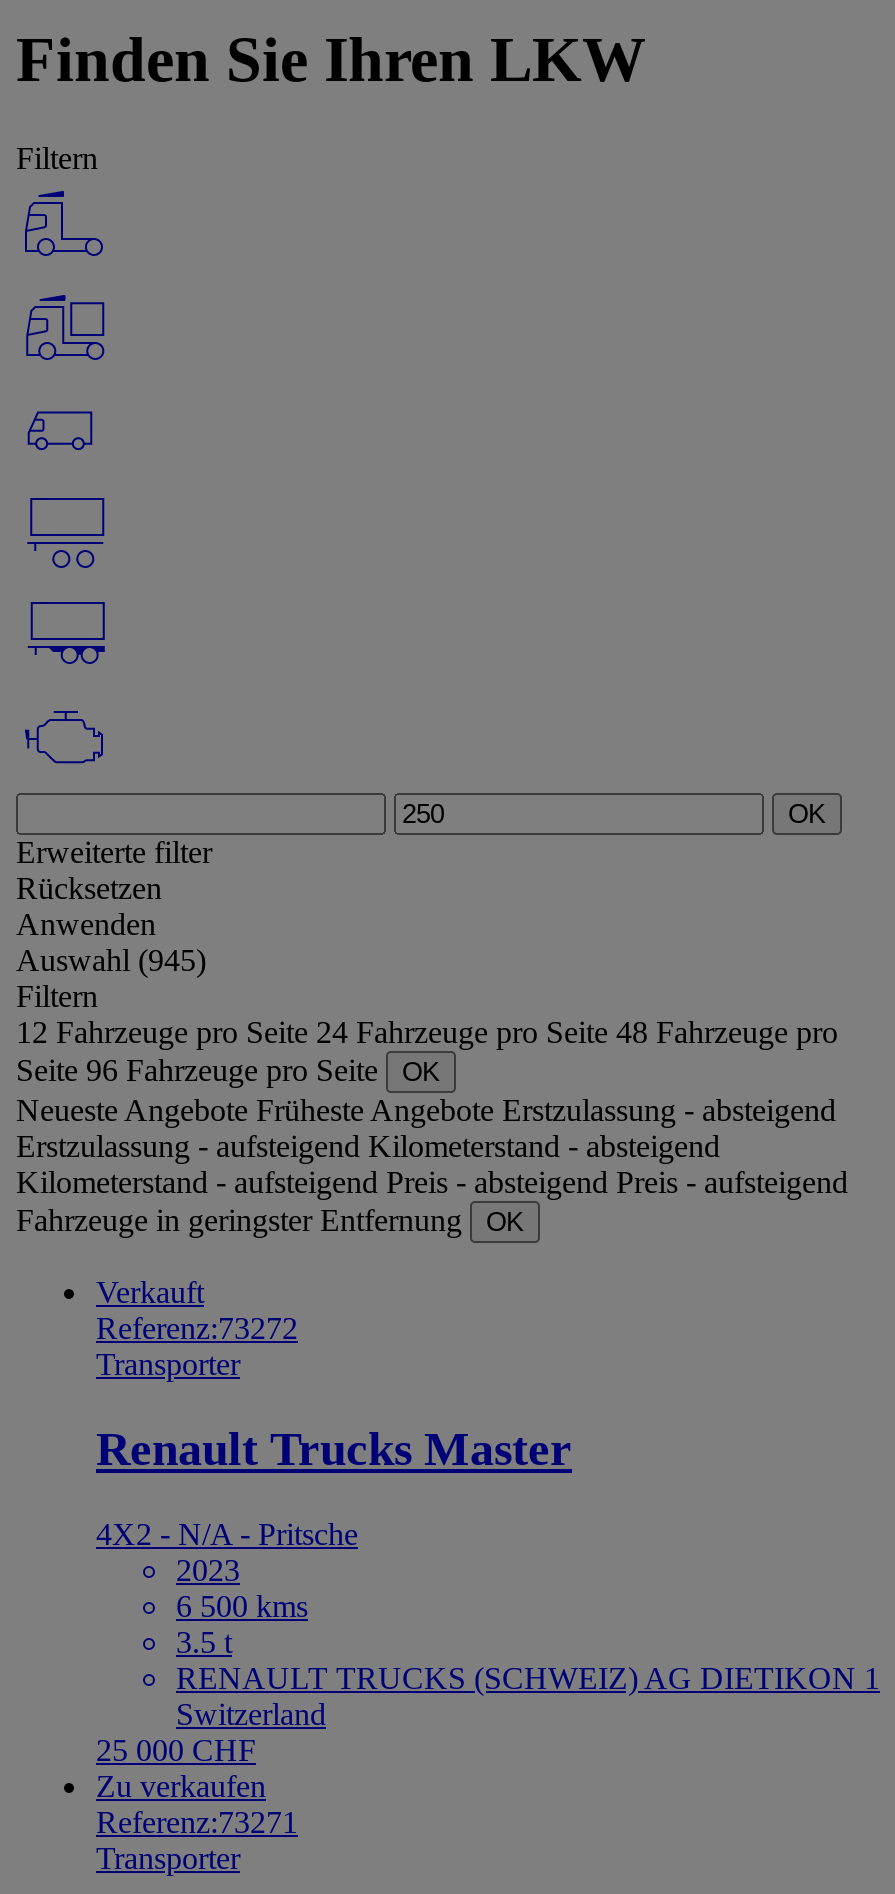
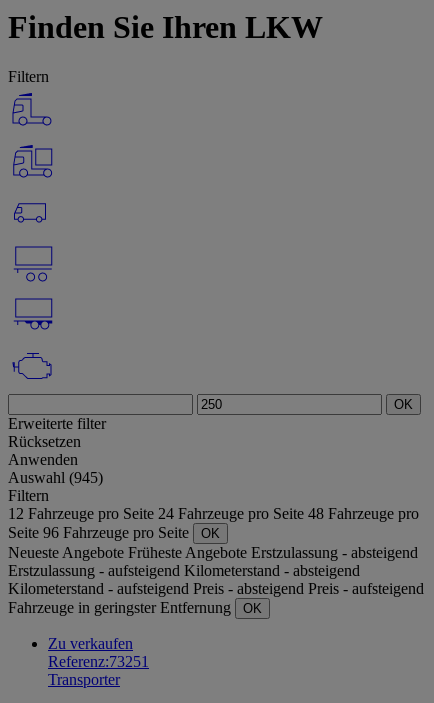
- Verkauft
- Referenz:73272
- Transporter
- Renault Trucks Master
- 4X2 - N/A - Pritsche
- 2023
- 6 500 kms
- 3.5 t
- RENAULT TRUCKS (SCHWEIZ) AG DIETIKON 1
- Switzerland
- 25 000 CHF

- Referenz:73271
+ Referenz:73251
